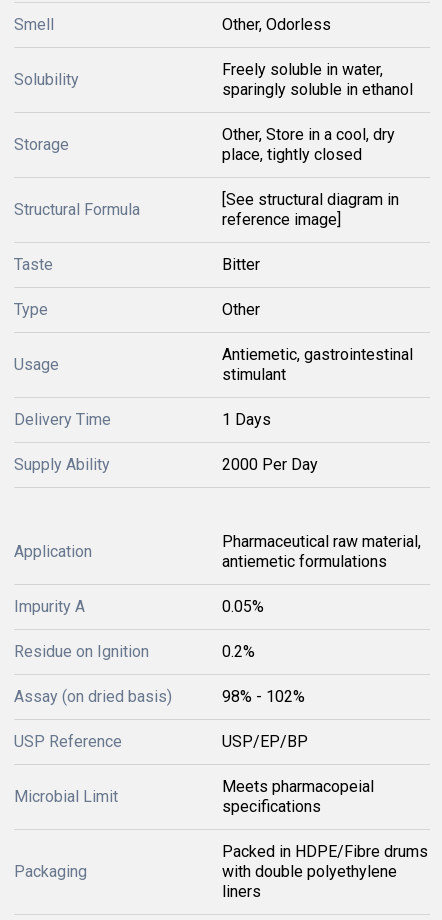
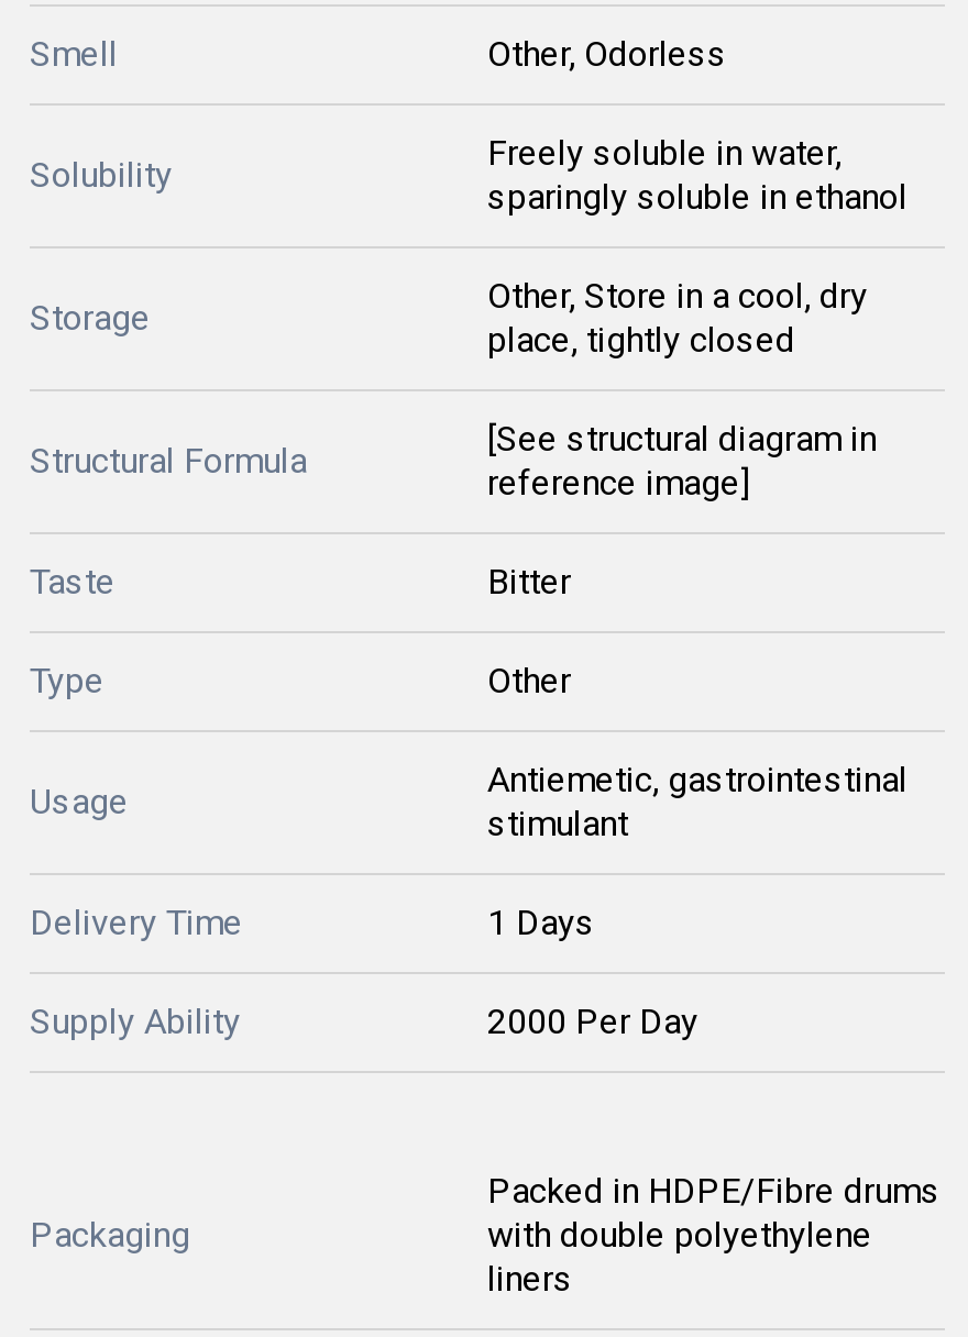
- Pharmaceutical raw material,
- antiemetic formulations
- Impurity A
- 0.05%
- Residue on Ignition
- 0.2%
- Assay (on dried basis)
- 98% - 102%
- USP Reference
- USP/EP/BP
- Microbial Limit

- Application

- Meets pharmacopeial
- specifications
